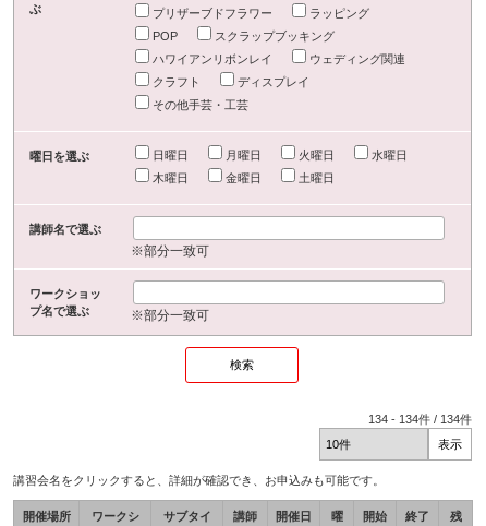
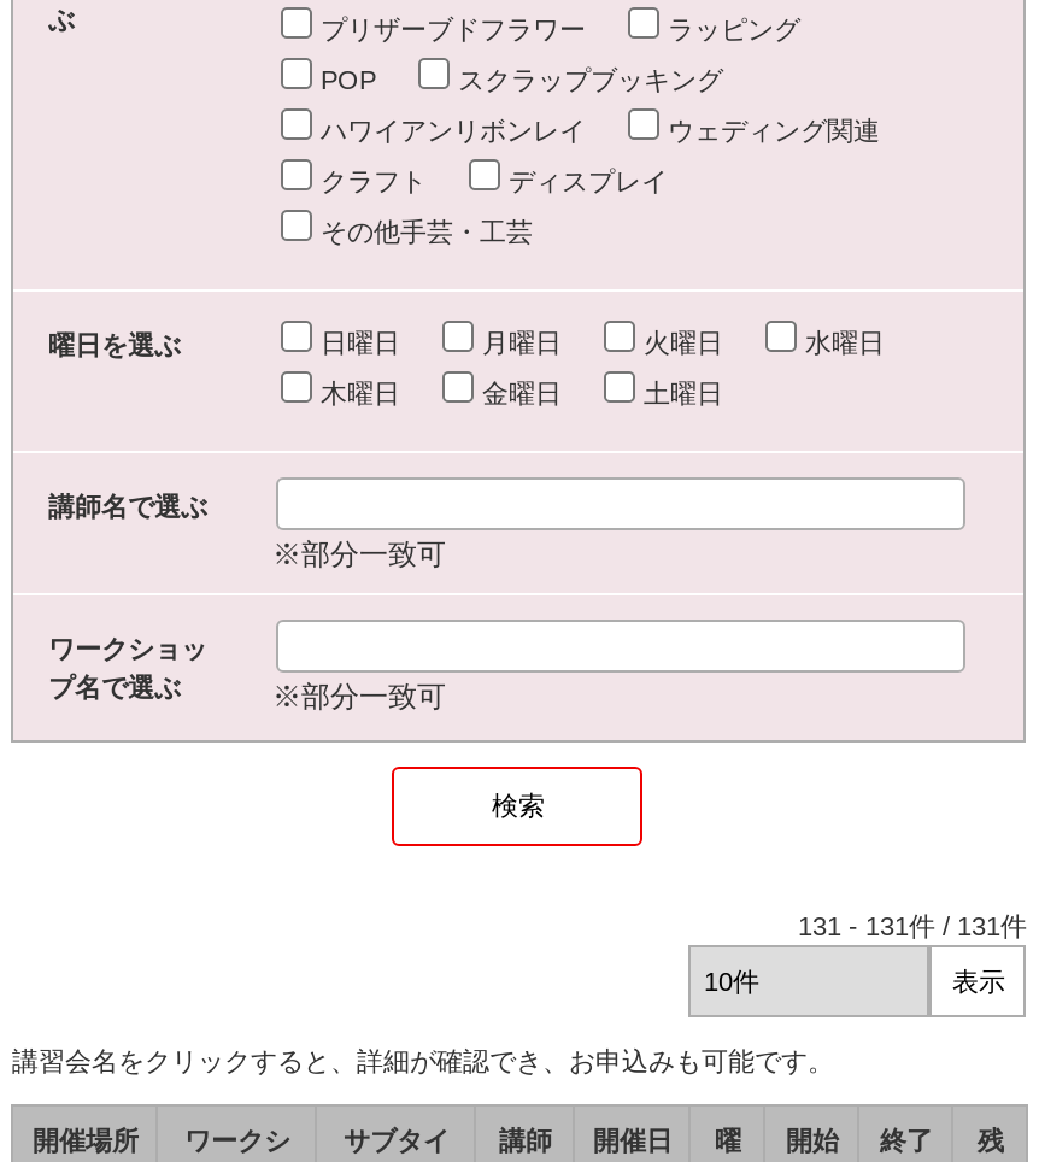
- 134 - 134件 / 134件
+ 131 - 131件 / 131件
